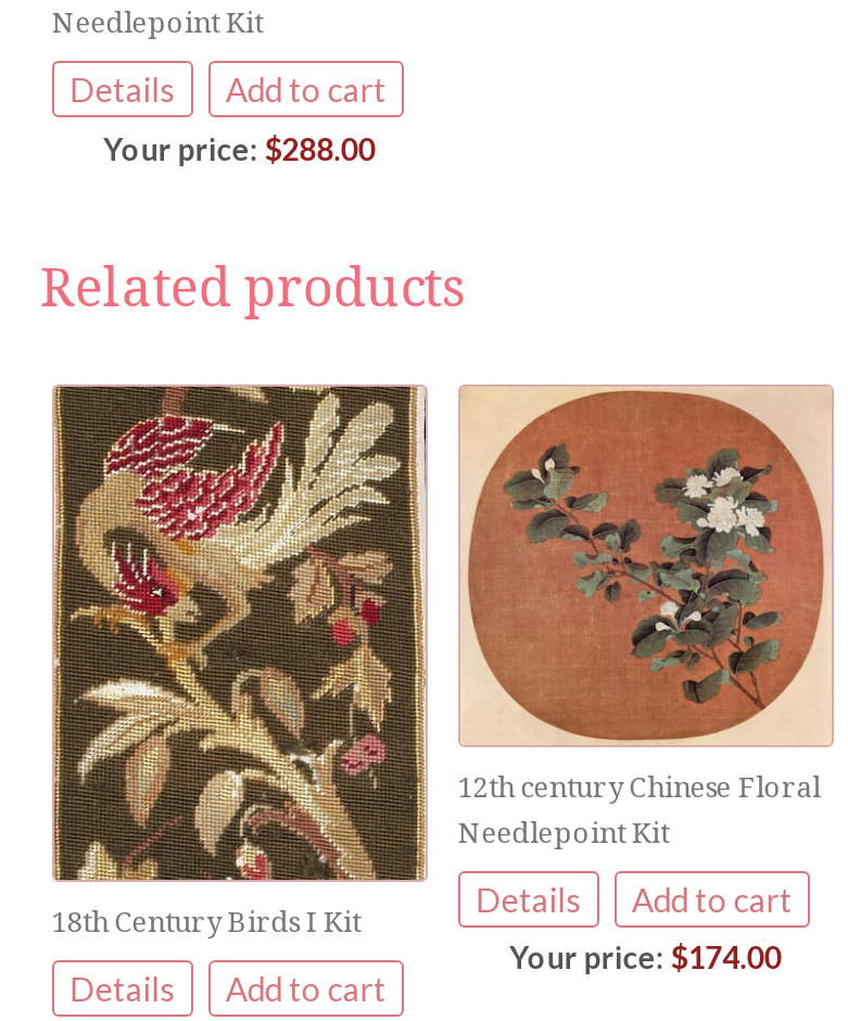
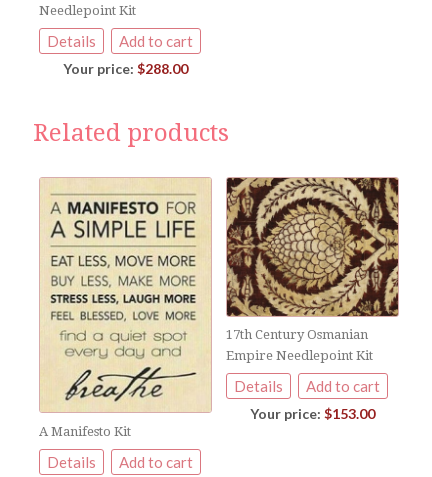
- [image]
- 18th Century Birds I Kit
+ [image]
+ A Manifesto Kit

- [image]
- 12th century Chinese Floral
- Needlepoint Kit
+ [image]
+ 17th Century Osmanian
+ Empire Needlepoint Kit

moved up: Details | Add to cart

- $174.00
+ $153.00
